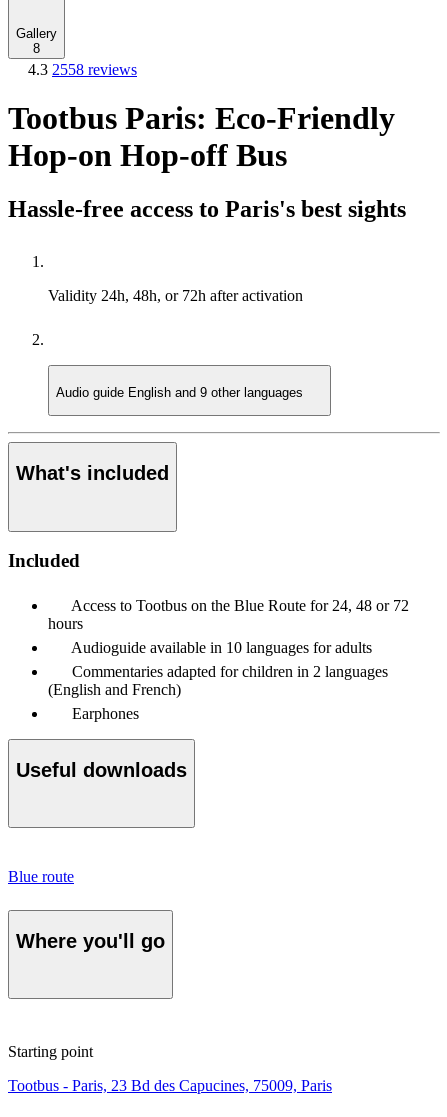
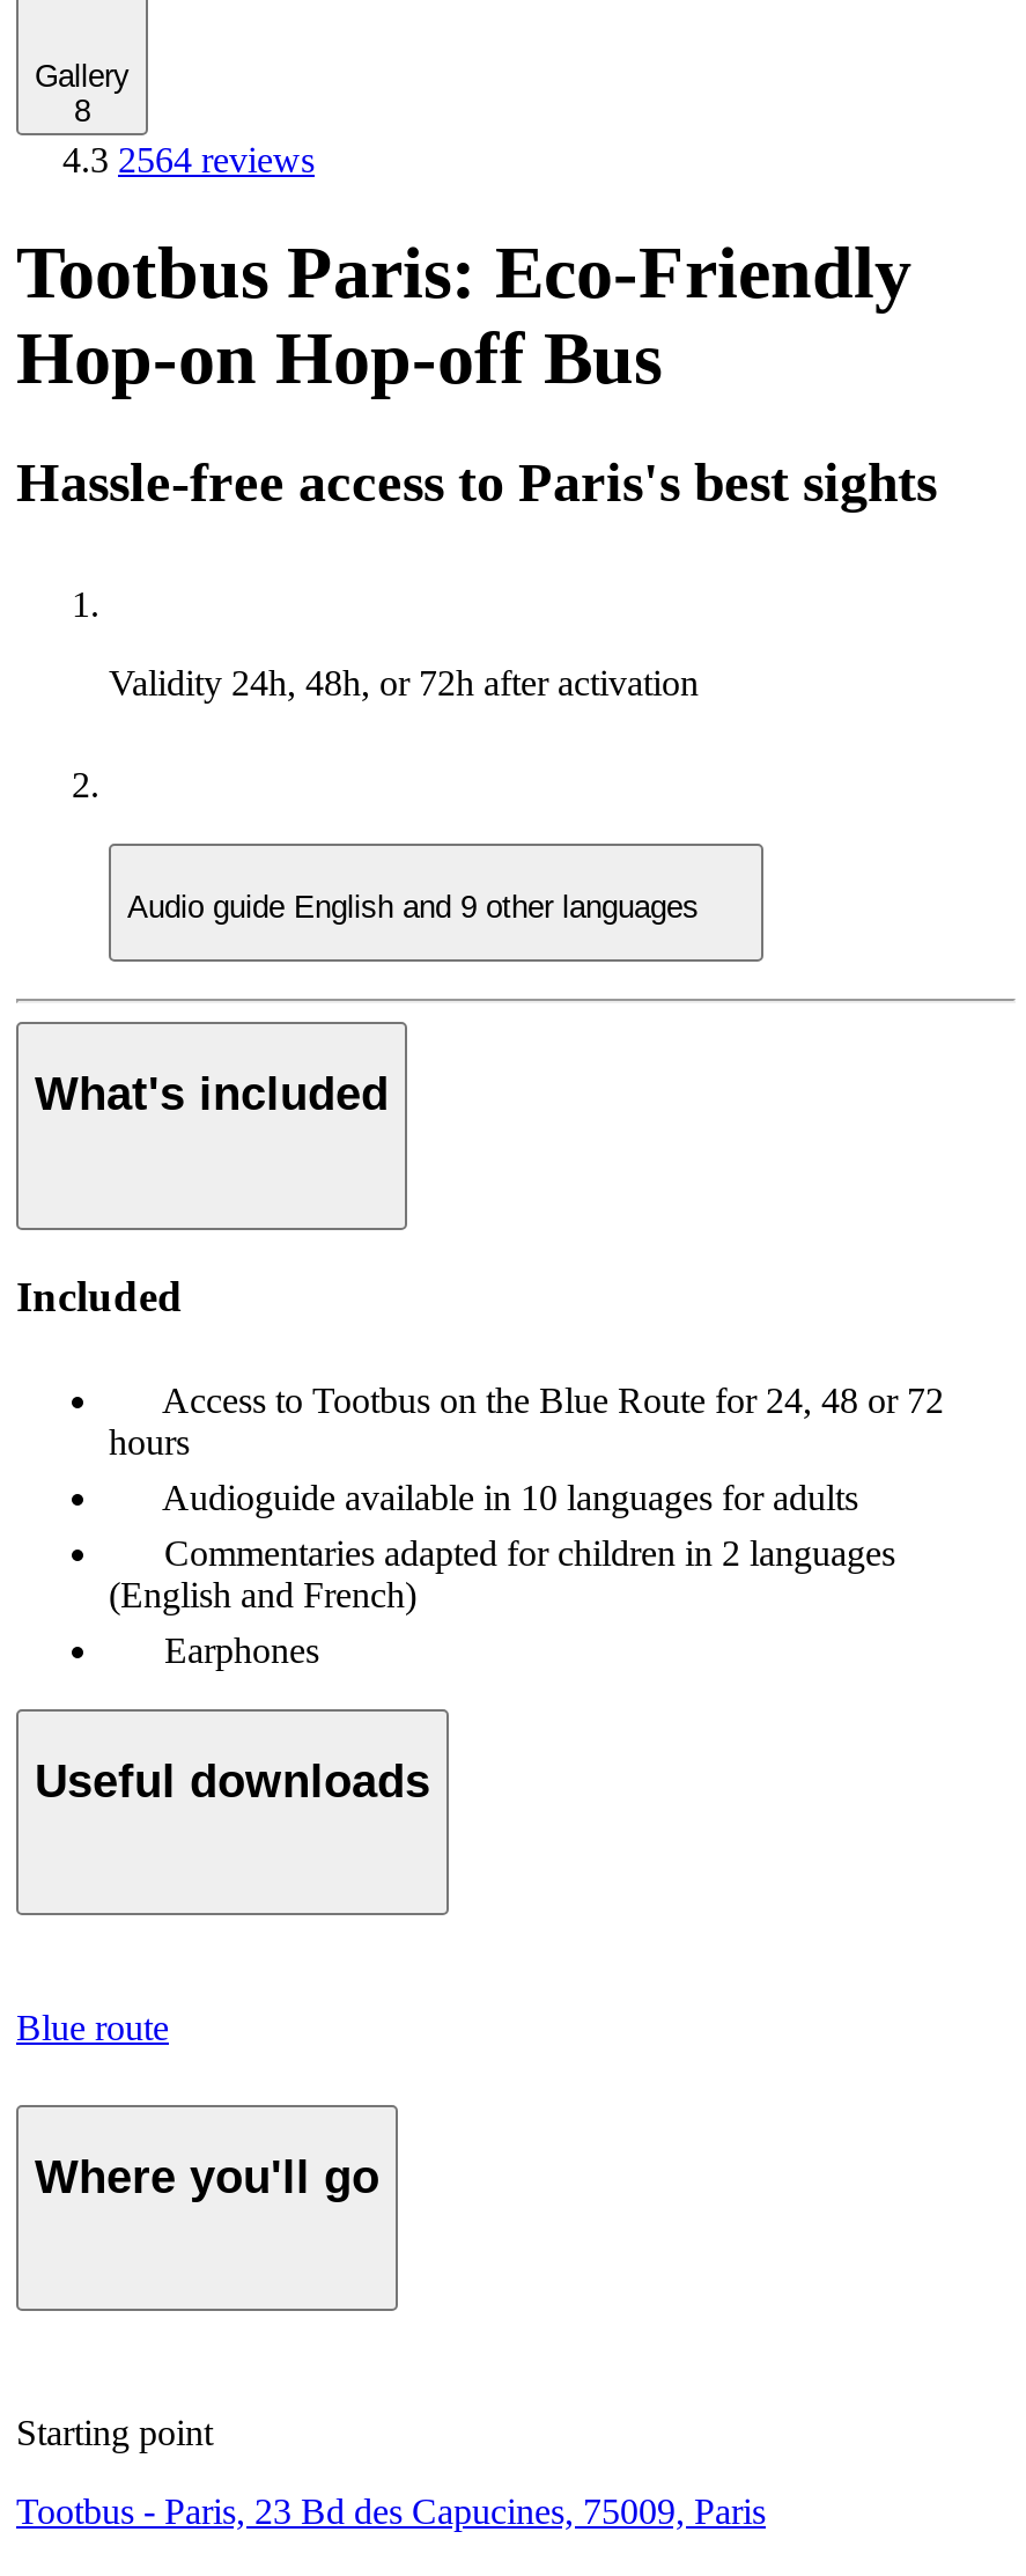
- 4.3 2558 reviews
+ 4.3 2564 reviews
